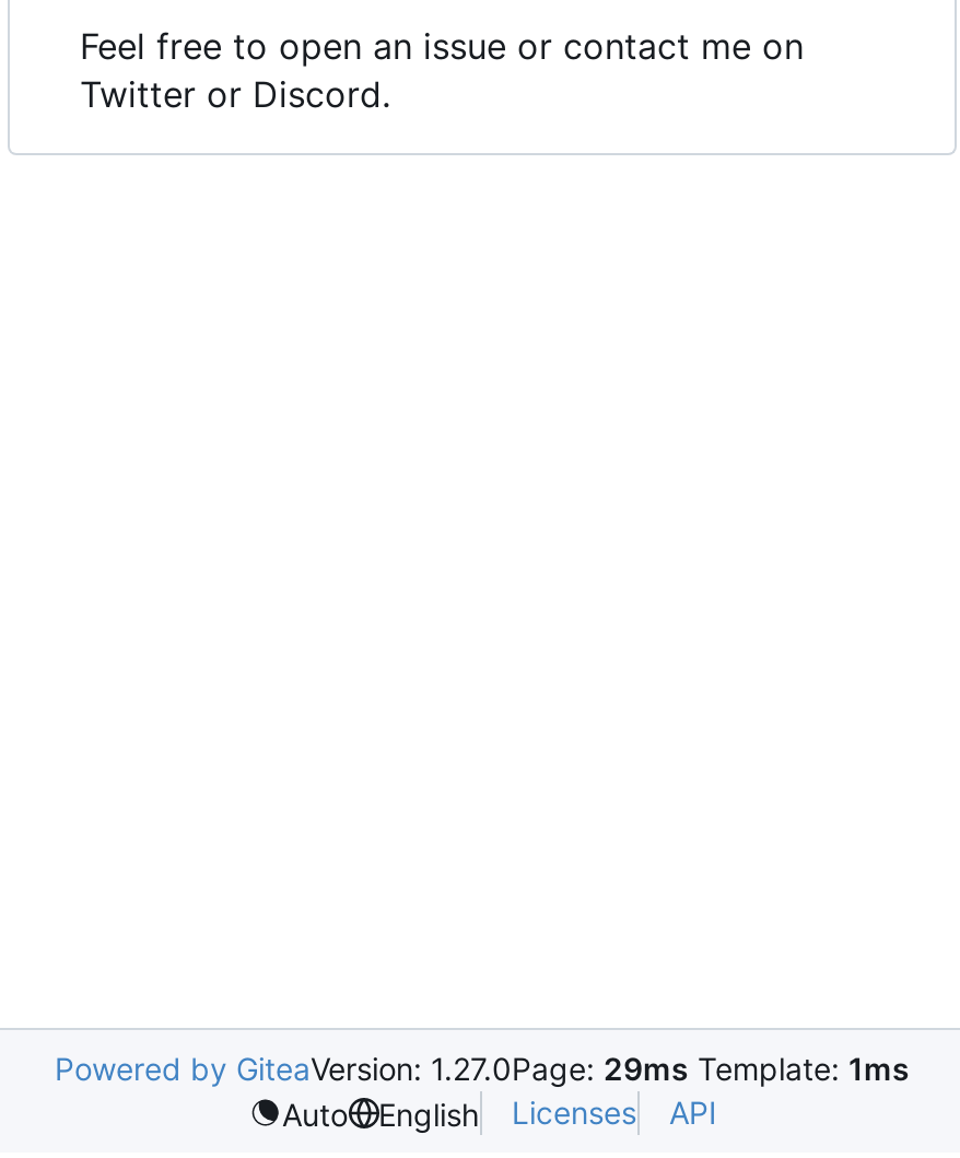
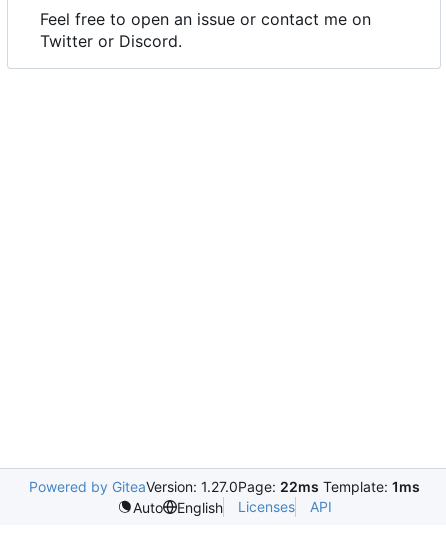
- Powered by GiteaVersion: 1.27.0Page: 29ms Template: 1ms
+ Powered by GiteaVersion: 1.27.0Page: 22ms Template: 1ms
